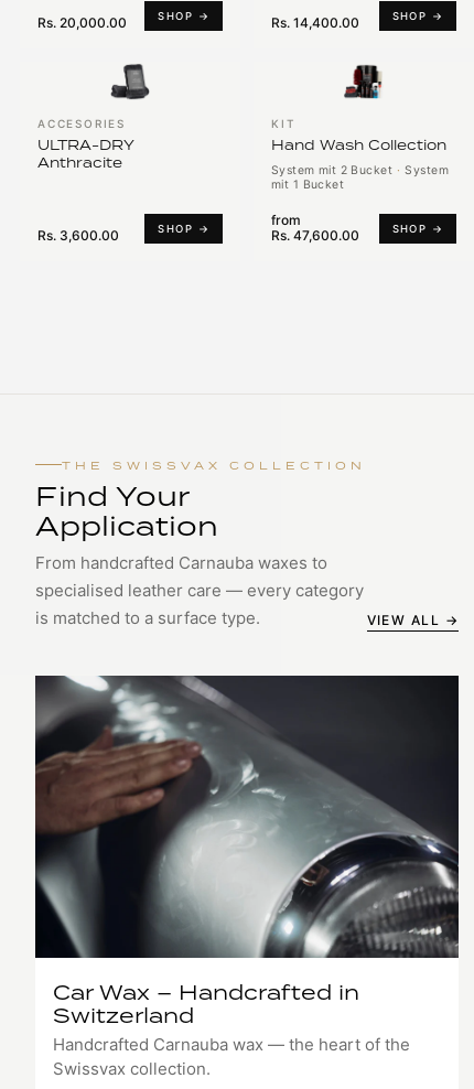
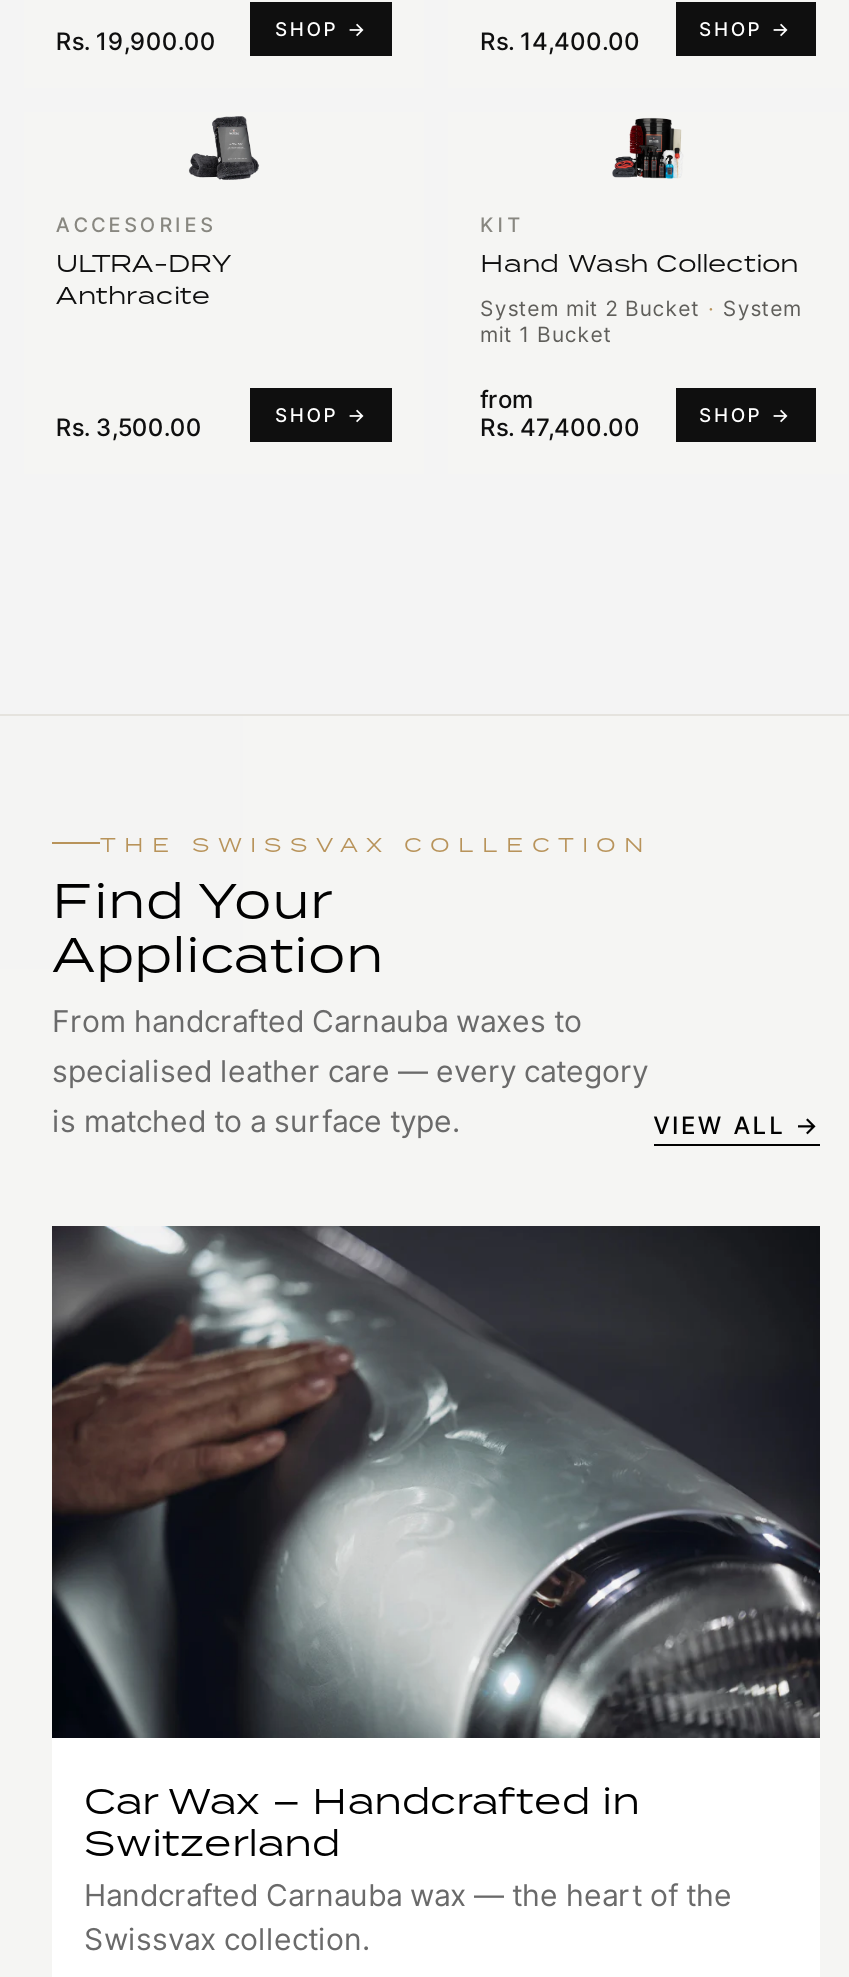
- Rs. 20,000.00
+ Rs. 19,900.00

- Rs. 3,600.00
+ Rs. 3,500.00

- Rs. 47,600.00
+ Rs. 47,400.00
